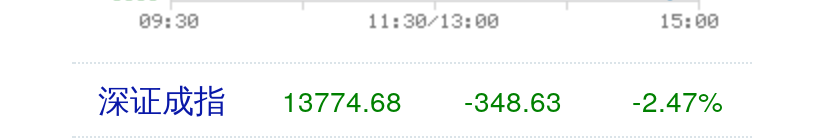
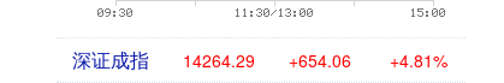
- 13774.68
+ 14264.29

- -348.63
+ +654.06

- -2.47%
+ +4.81%
